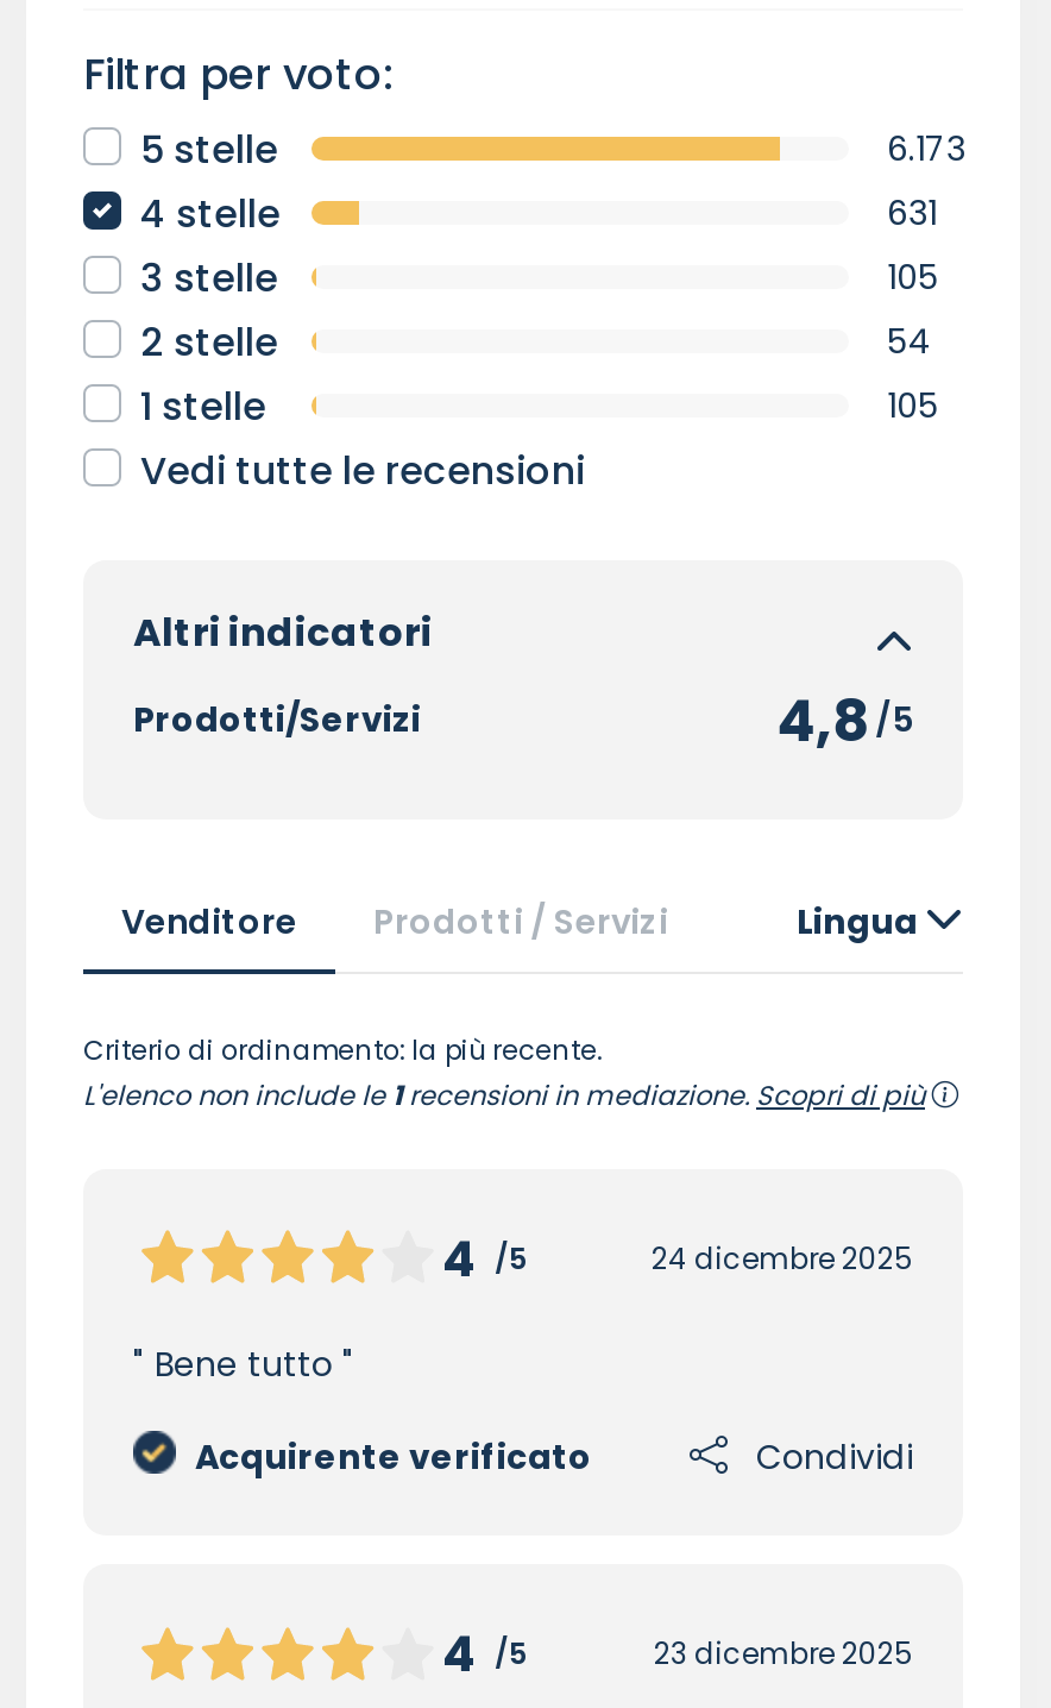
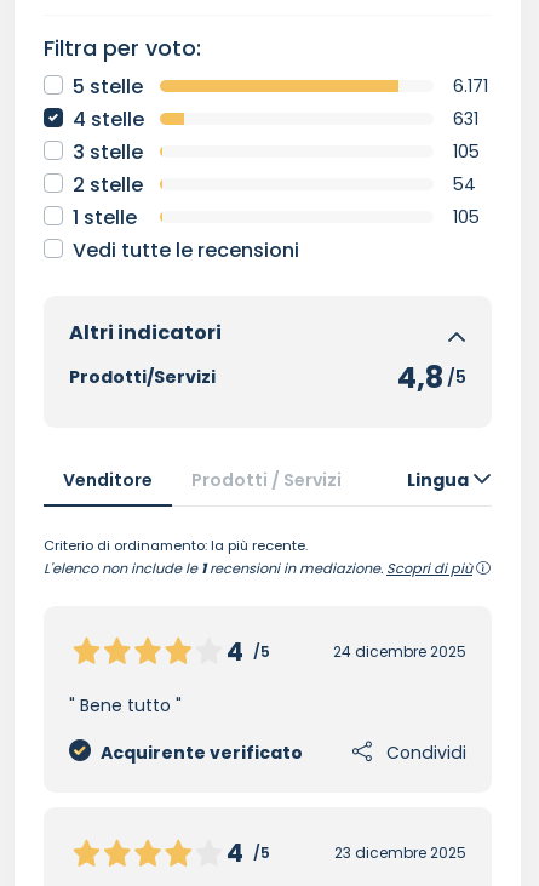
- 6.173
+ 6.171
